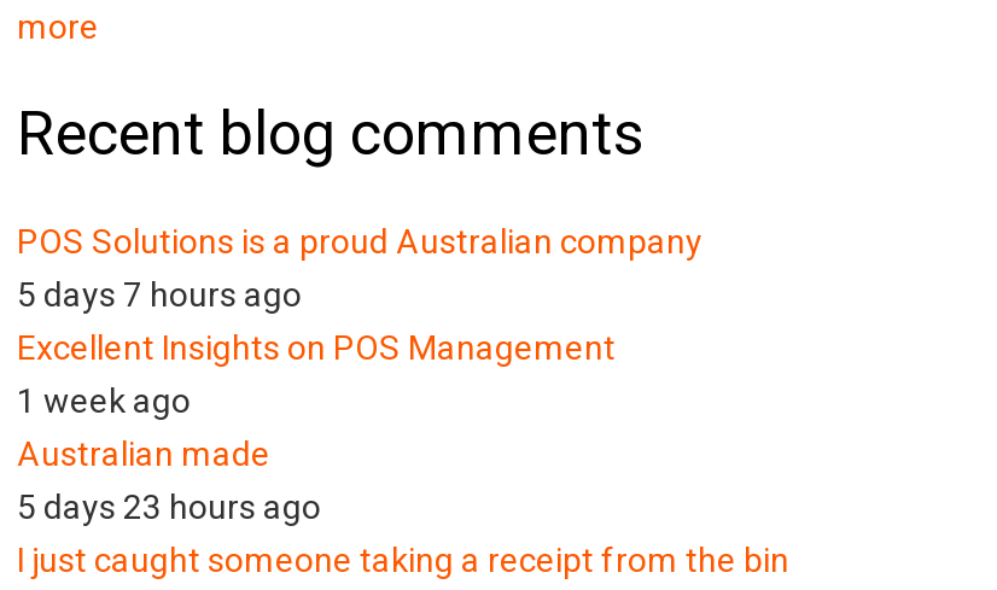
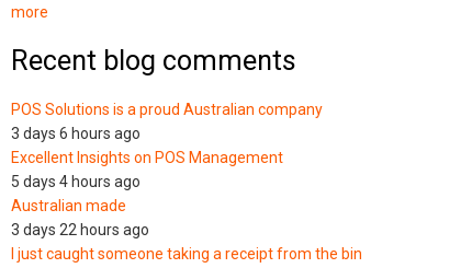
- 5 days 7 hours ago
+ 3 days 6 hours ago

- 1 week ago
+ 5 days 4 hours ago

- 5 days 23 hours ago
+ 3 days 22 hours ago
